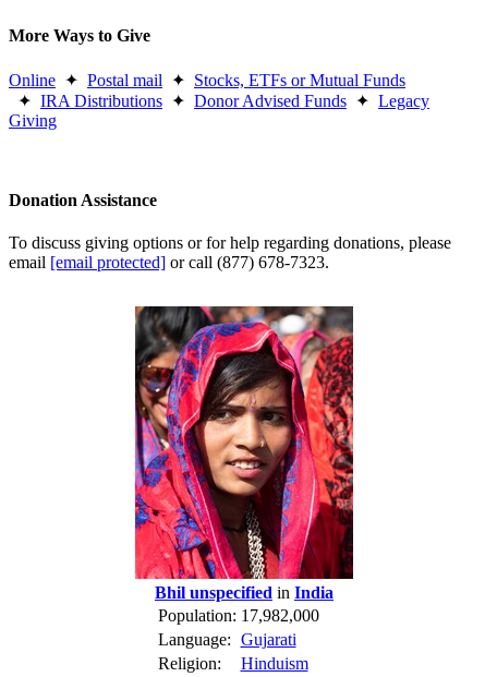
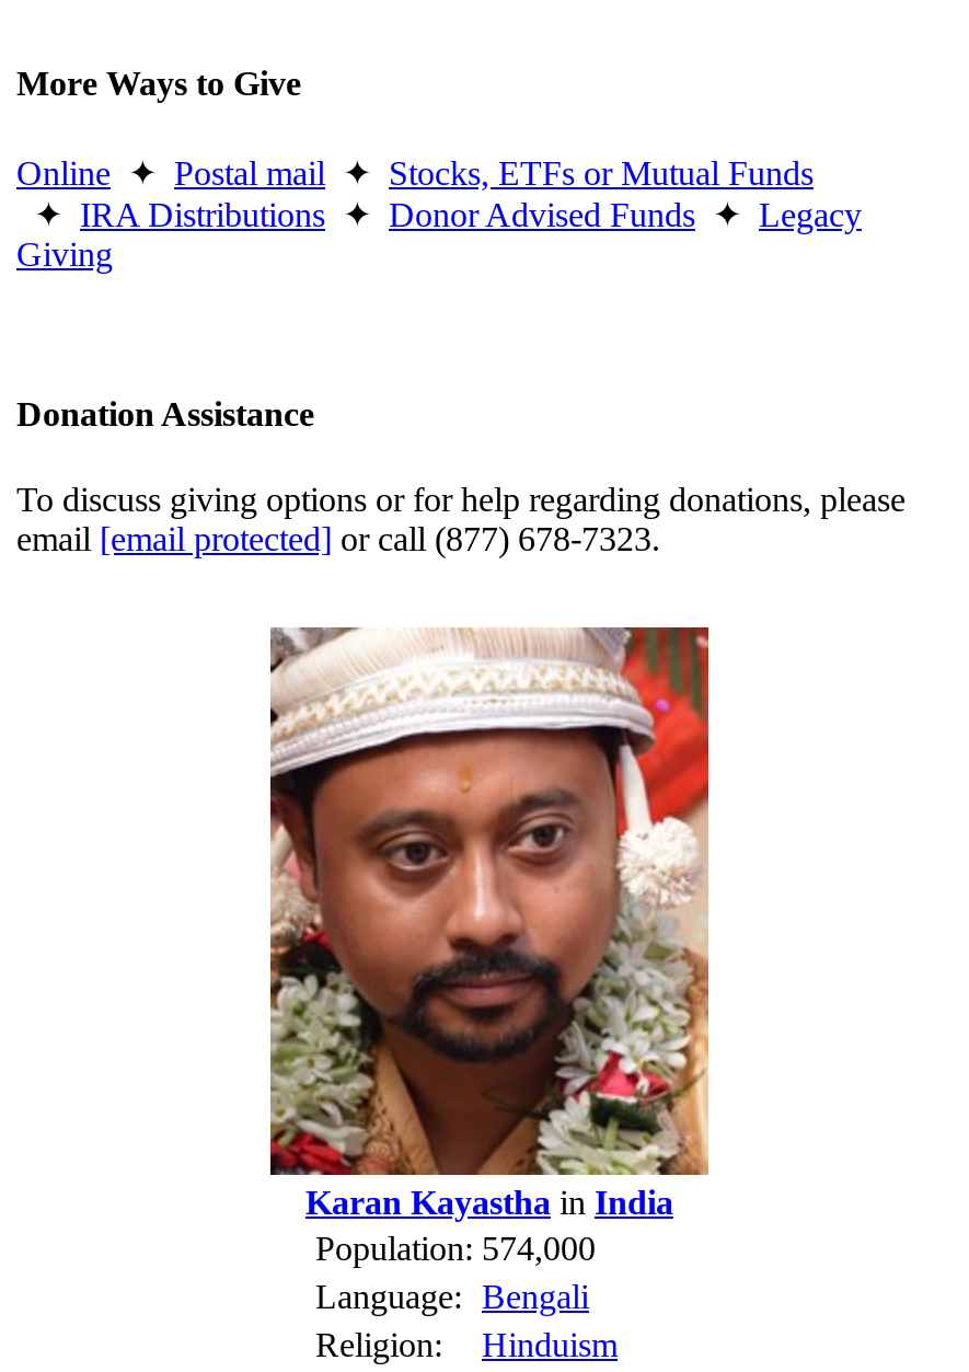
- [image]
- Bhil unspecified in India
+ [image]
+ Karan Kayastha in India

- Population: 17,982,000
+ Population: 574,000

- Language: Gujarati
+ Language: Bengali
